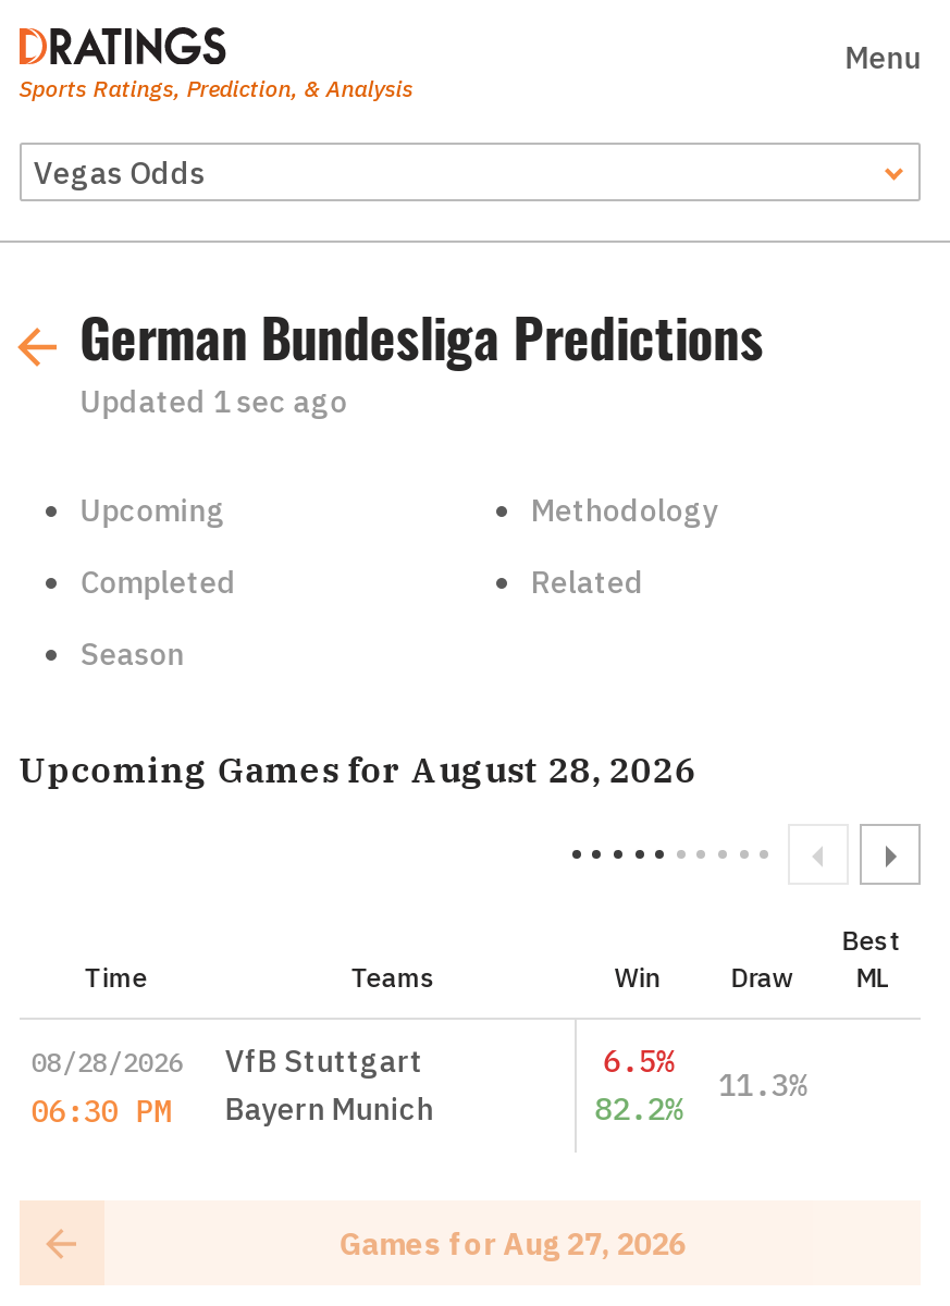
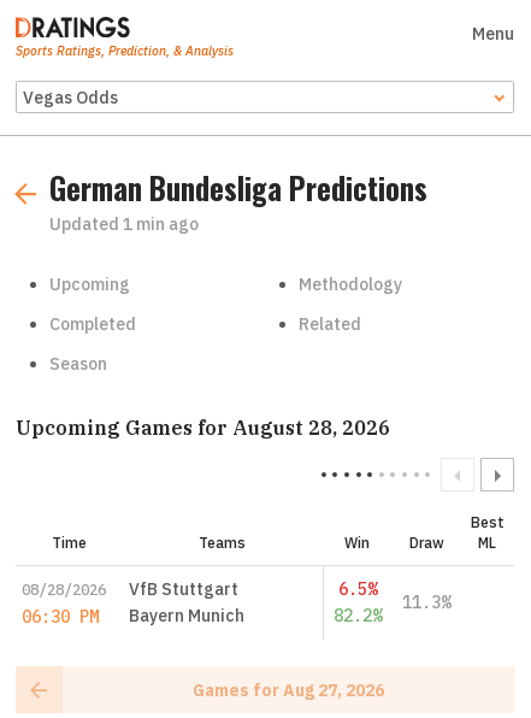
- Updated 1 sec ago
+ Updated 1 min ago
